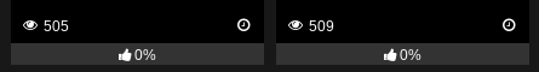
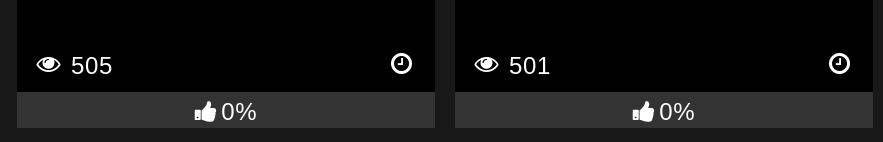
- 509
+ 501
